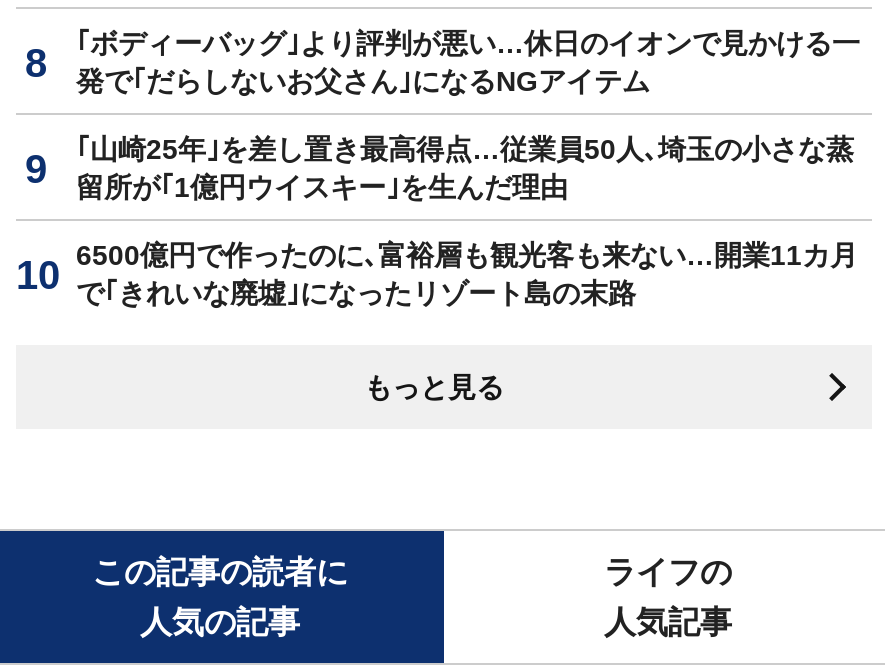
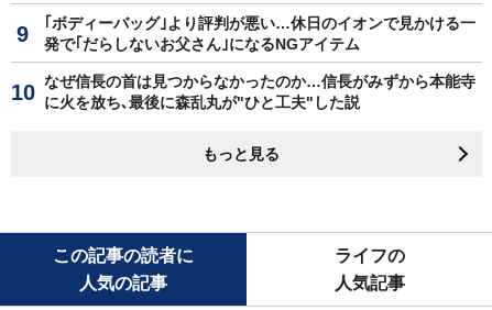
- ｢山崎25年｣を差し置き最高得点…従業員50人､埼玉の小さな蒸
- 留所が｢1億円ウイスキー｣を生んだ理由
- 6500億円で作ったのに､富裕層も観光客も来ない…開業11カ月
- で｢きれいな廃墟｣になったリゾート島の末路
+ なぜ信長の首は見つからなかったのか…信長がみずから本能寺
+ に火を放ち､最後に森乱丸が"ひと工夫"した説
